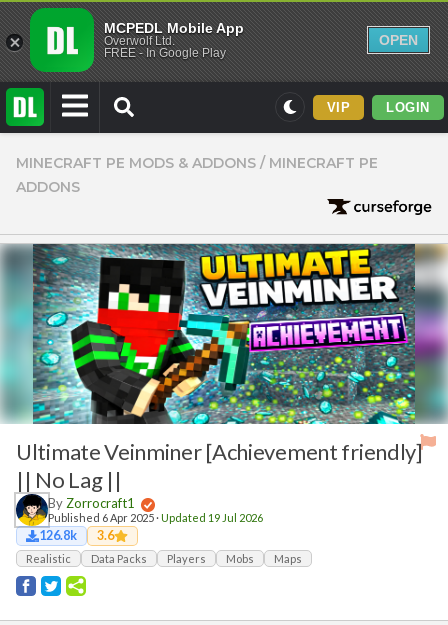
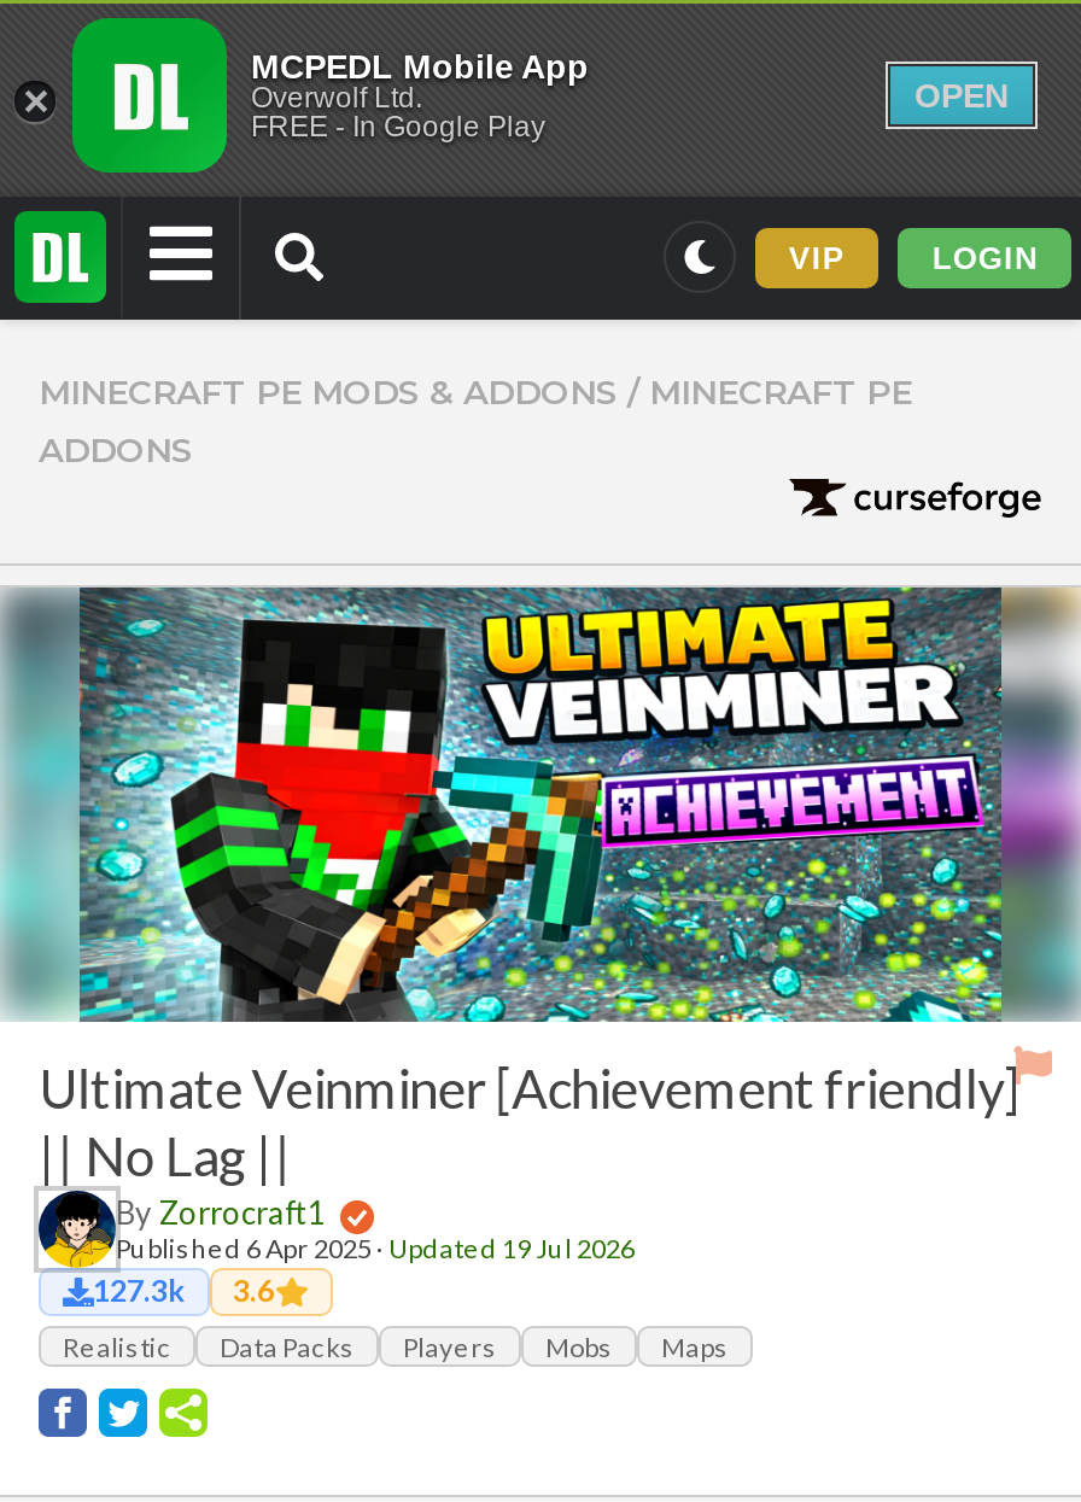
- 126.8k 3.6
+ 127.3k 3.6
